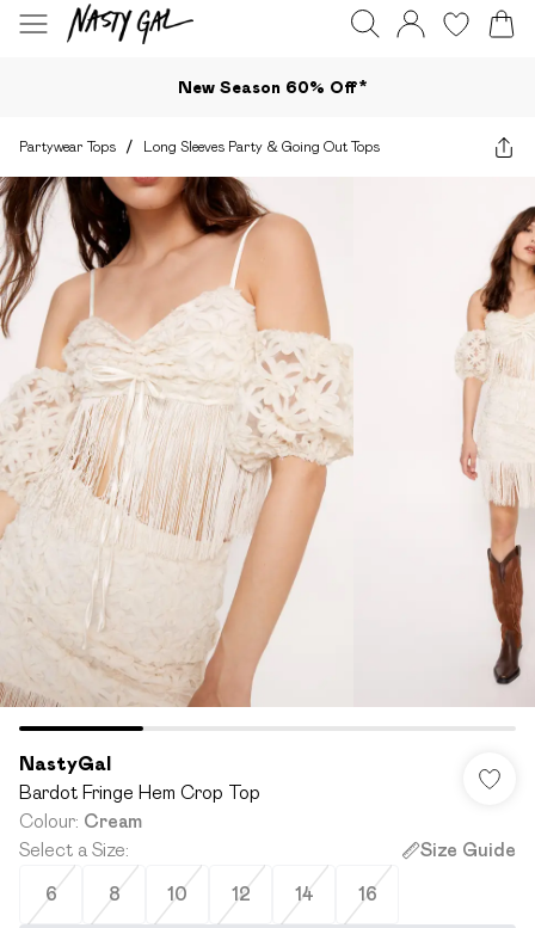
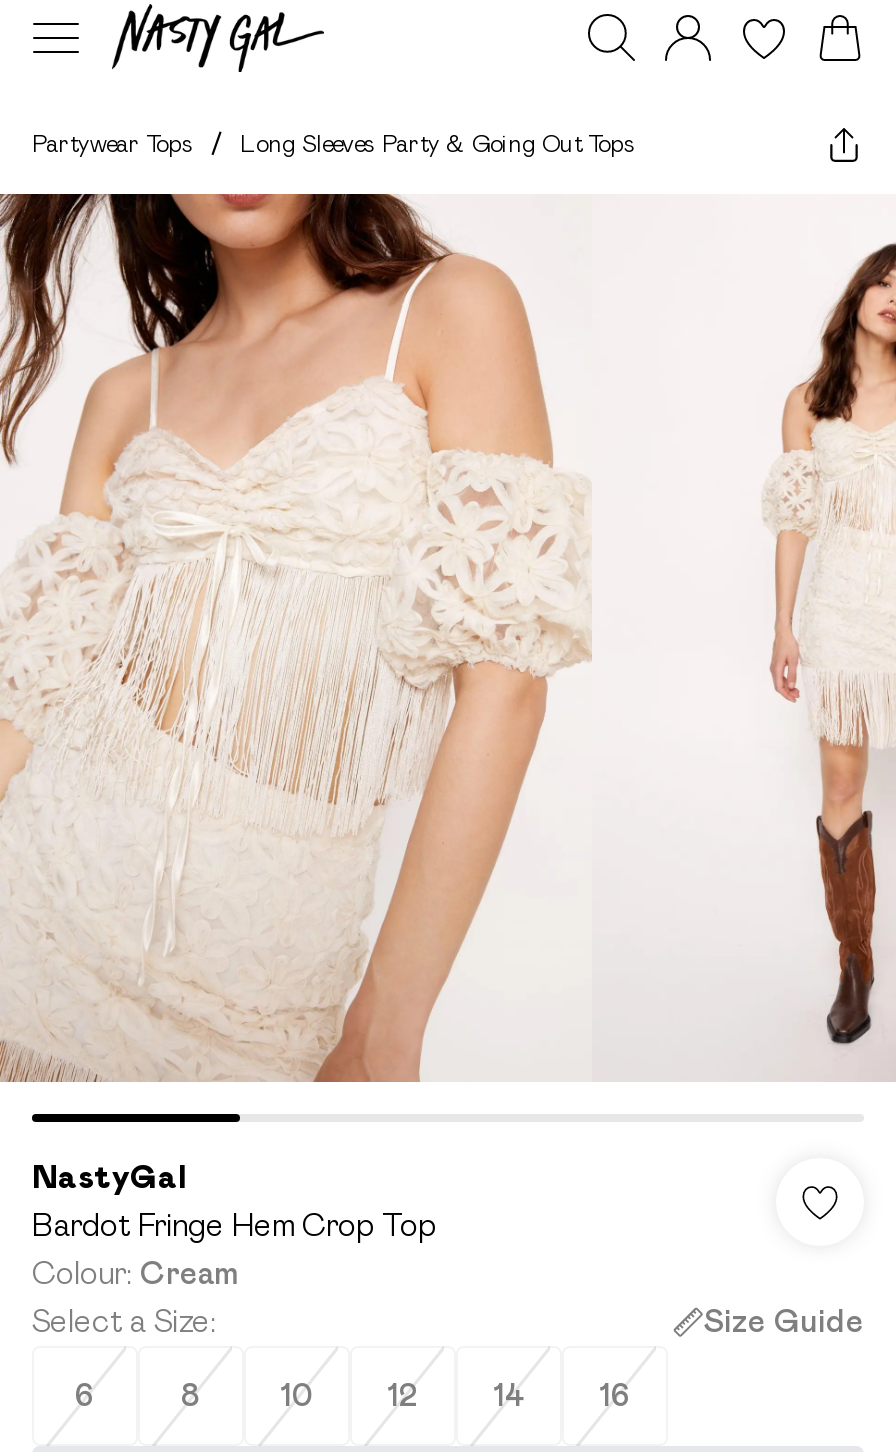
- New Season 60% Off*
